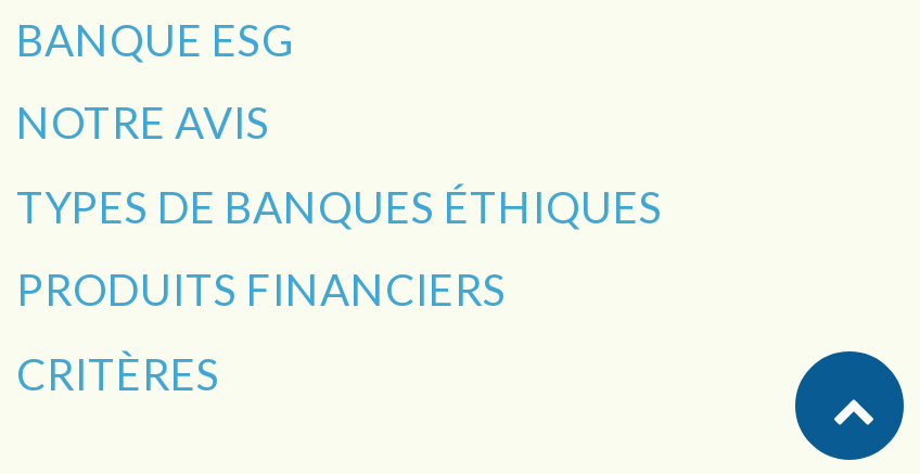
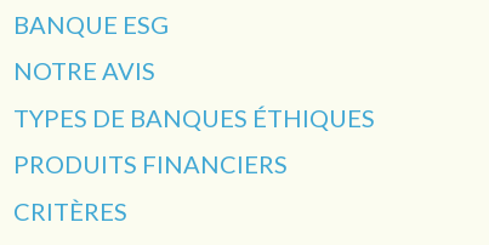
- [image]
